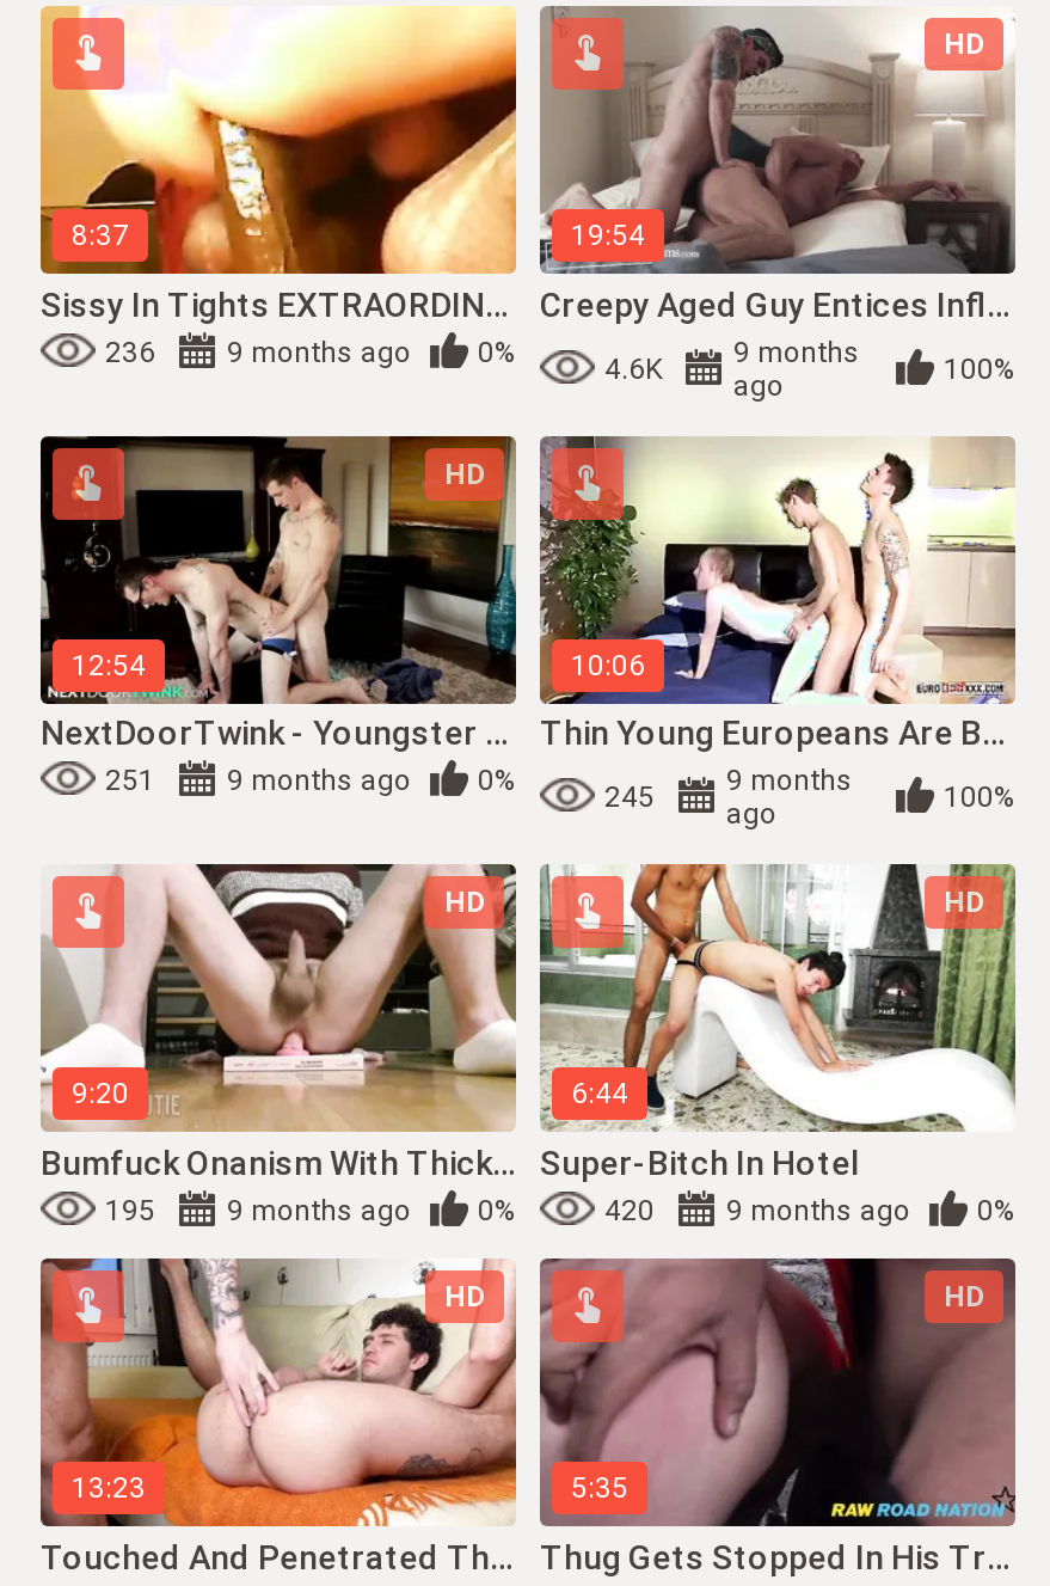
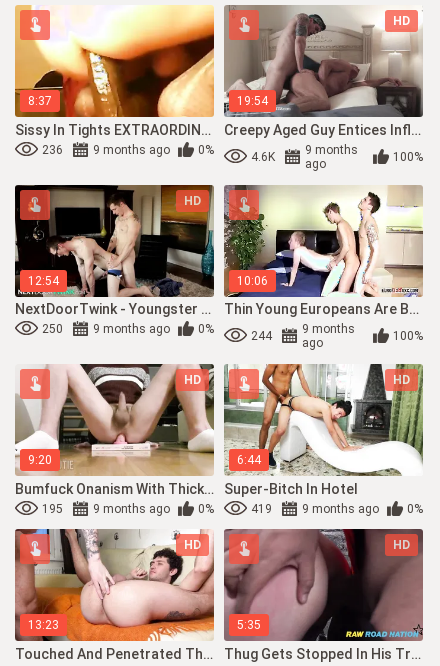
- 251
+ 250

- 245
+ 244

- 420
+ 419
